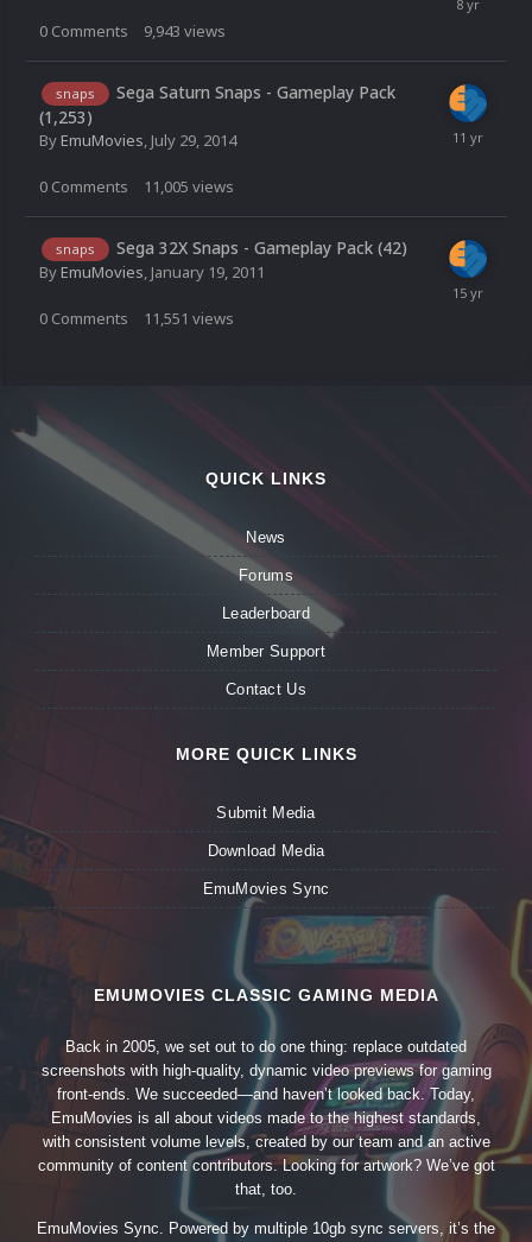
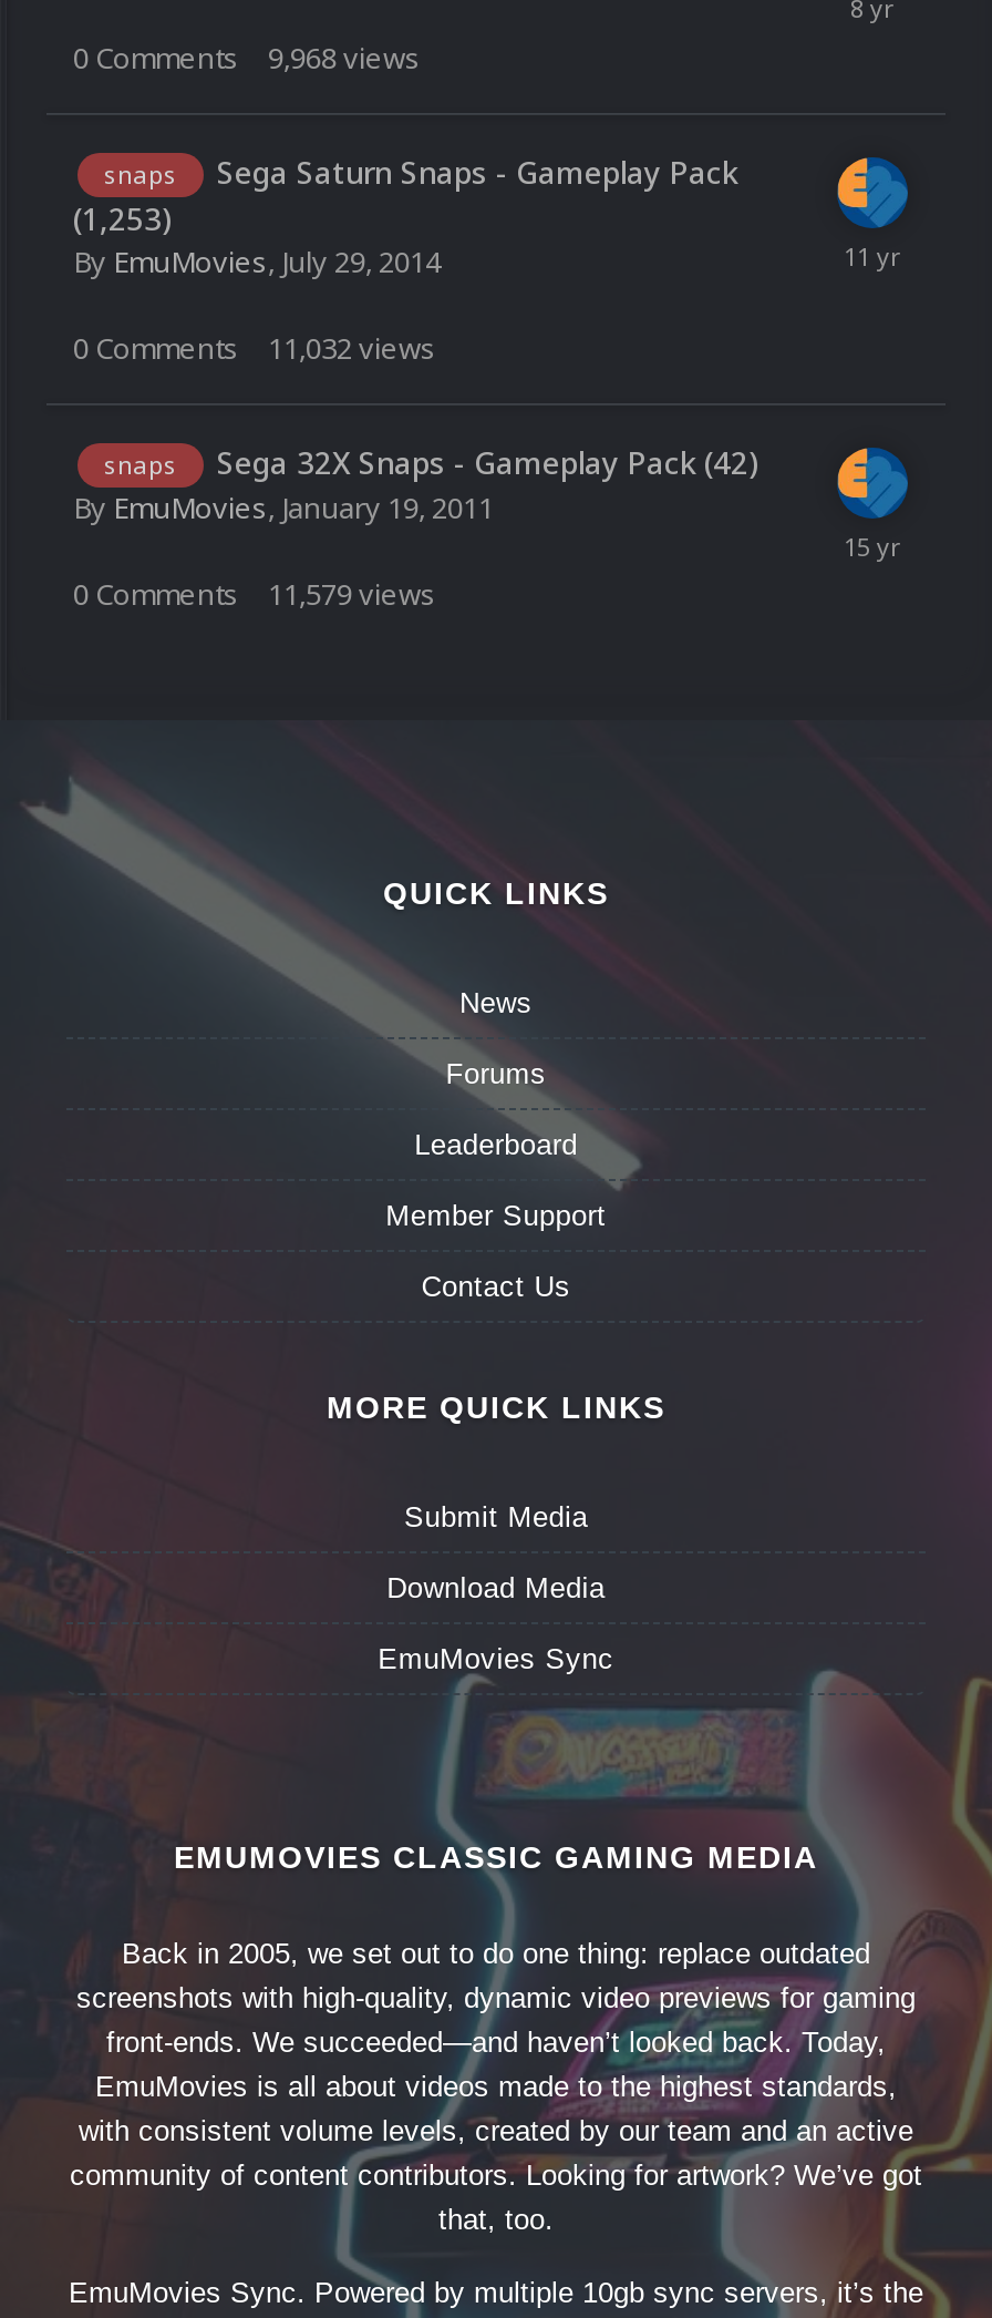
- 0 Comments 9,943 views
+ 0 Comments 9,968 views

- 0 Comments 11,005 views
+ 0 Comments 11,032 views

- 0 Comments 11,551 views
+ 0 Comments 11,579 views
